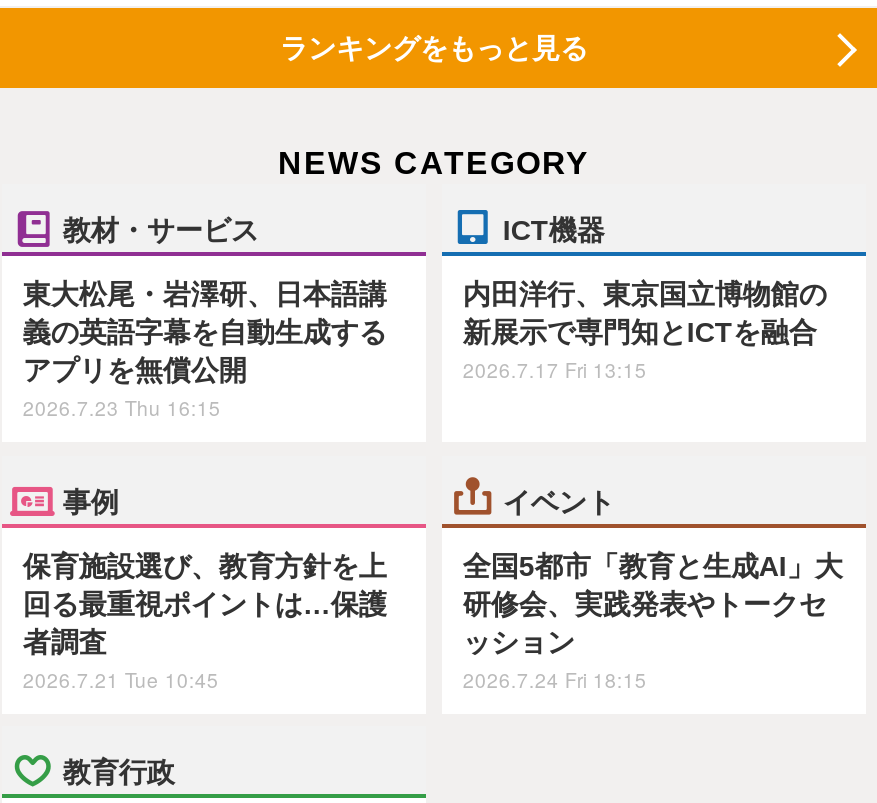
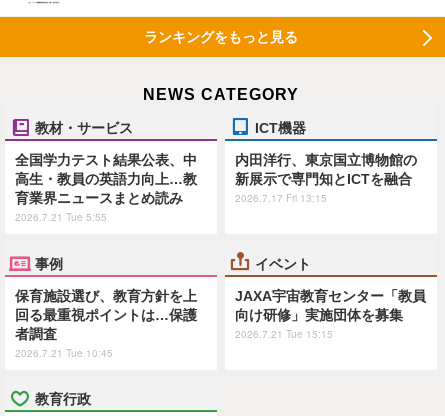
- 東大松尾・岩澤研、日本語講
- 義の英語字幕を自動生成する
- アプリを無償公開
- 2026.7.23 Thu 16:15
+ 全国学力テスト結果公表、中
+ 高生・教員の英語力向上…教
+ 育業界ニュースまとめ読み
+ 2026.7.21 Tue 5:55

- 全国5都市「教育と生成AI」大
- 研修会、実践発表やトークセ
- ッション
- 2026.7.24 Fri 18:15
+ JAXA宇宙教育センター「教員
+ 向け研修」実施団体を募集
+ 2026.7.21 Tue 15:15
